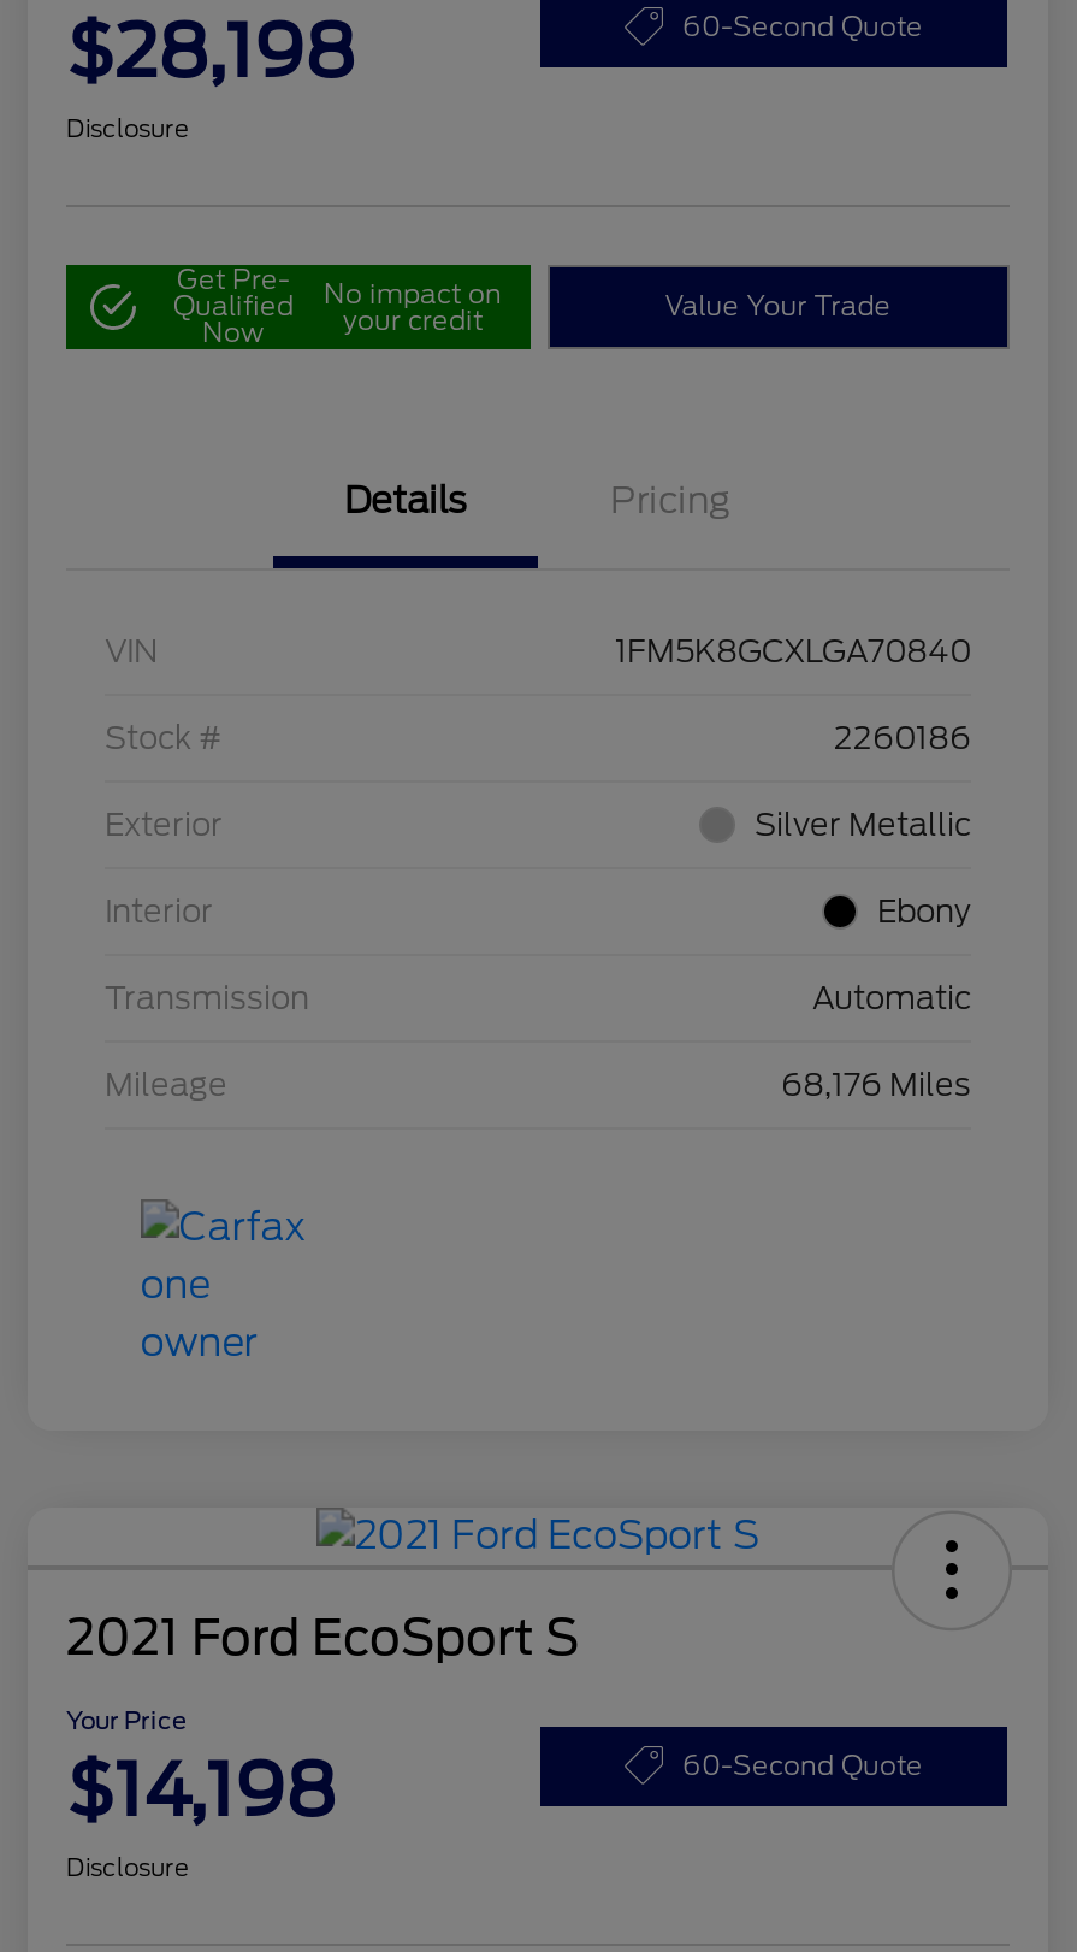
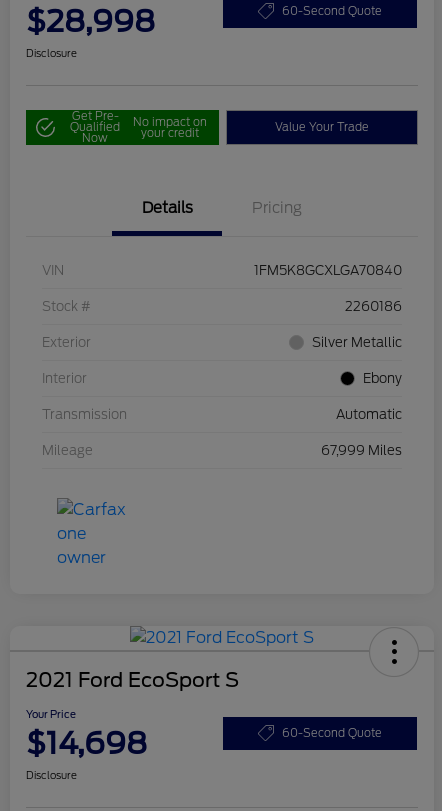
- $28,198
+ $28,998

- 68,176 Miles
+ 67,999 Miles

- $14,198
+ $14,698
